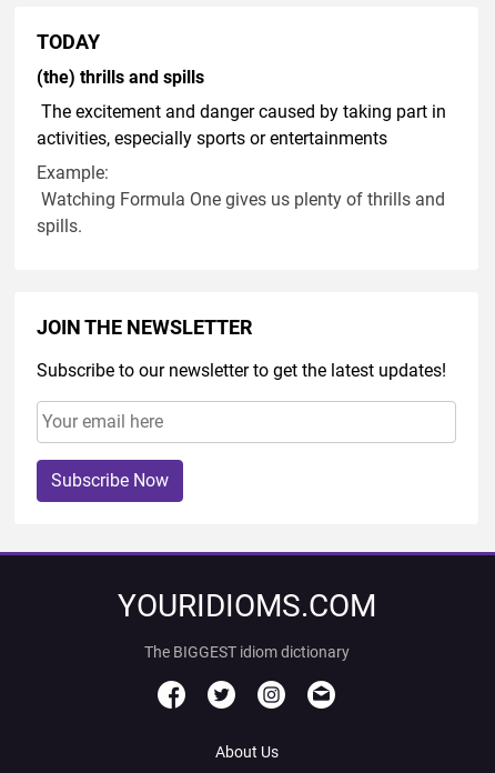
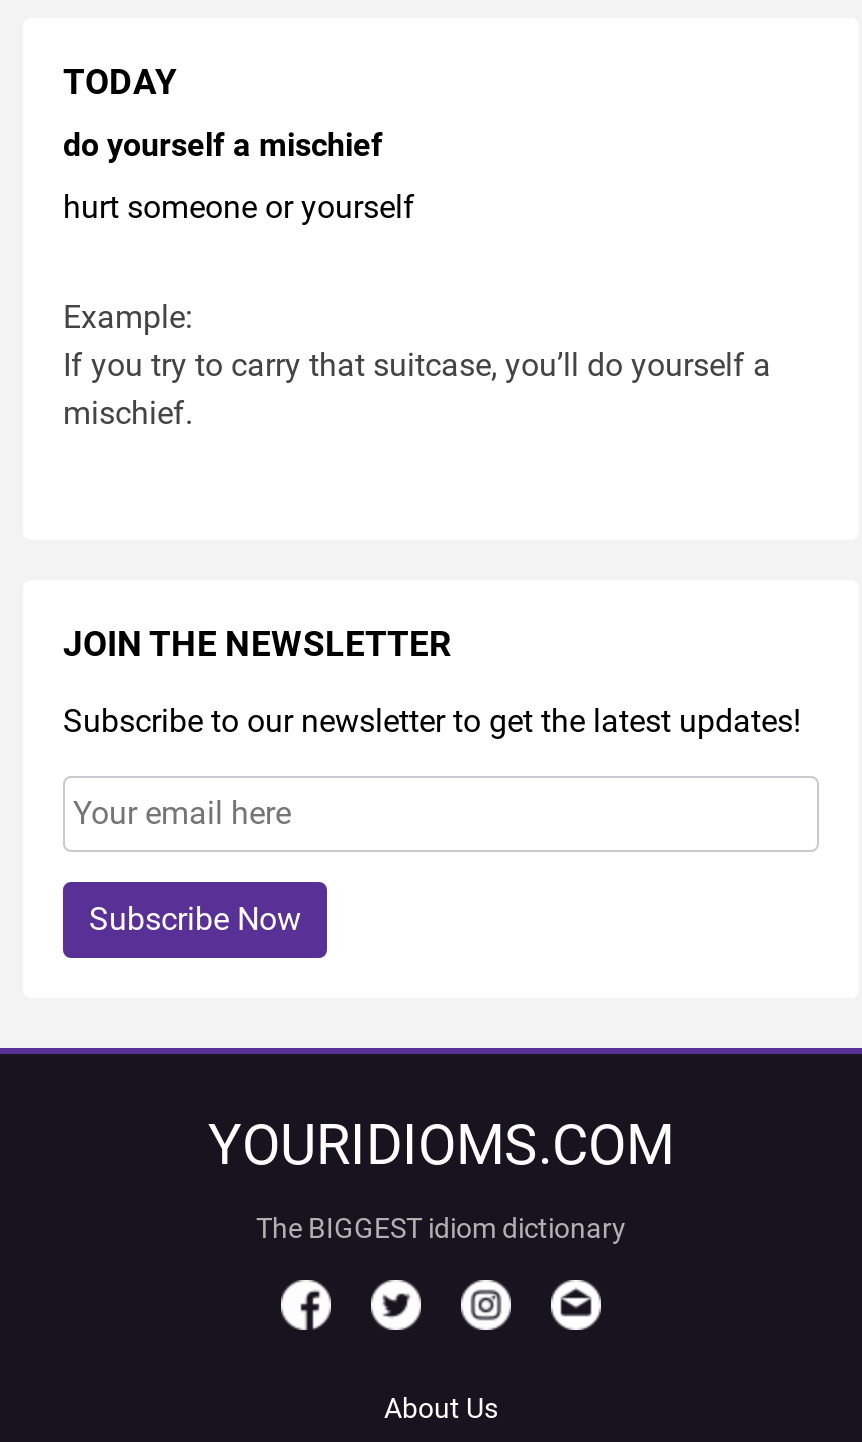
- (the) thrills and spills
+ do yourself a mischief

- The excitement and danger caused by taking part in
- activities, especially sports or entertainments
+ hurt someone or yourself

- Watching Formula One gives us plenty of thrills and
- spills.
+ If you try to carry that suitcase, you’ll do yourself a
+ mischief.
